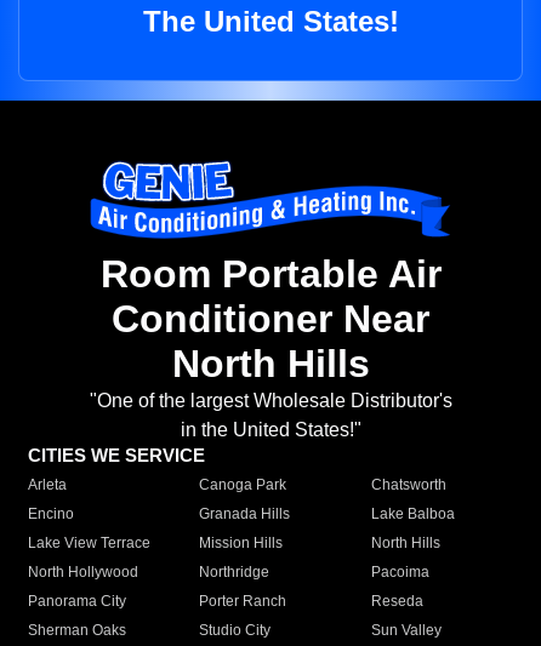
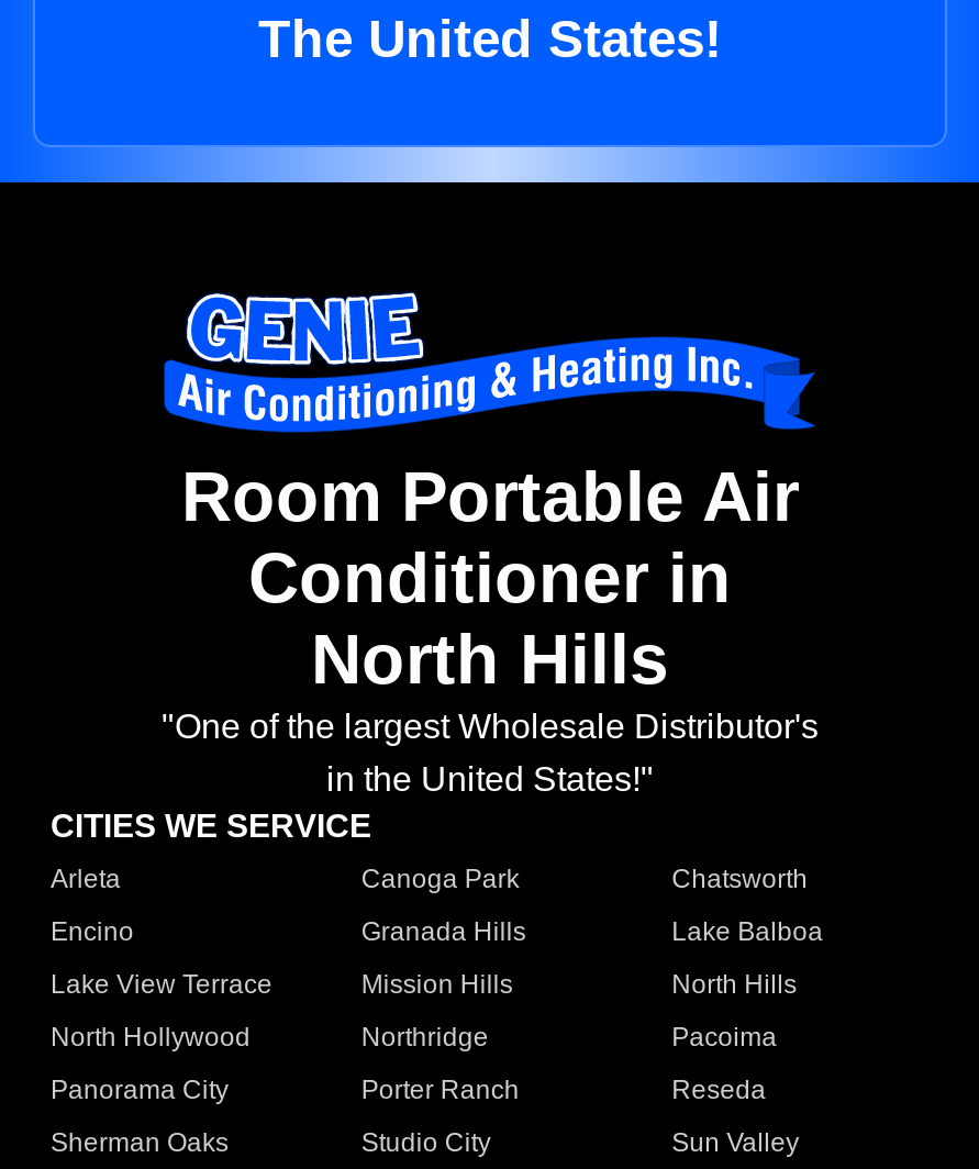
- Conditioner Near
+ Conditioner in
